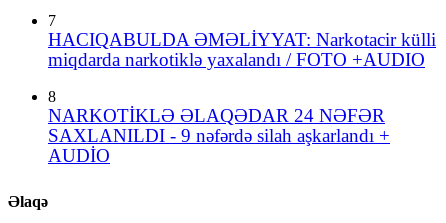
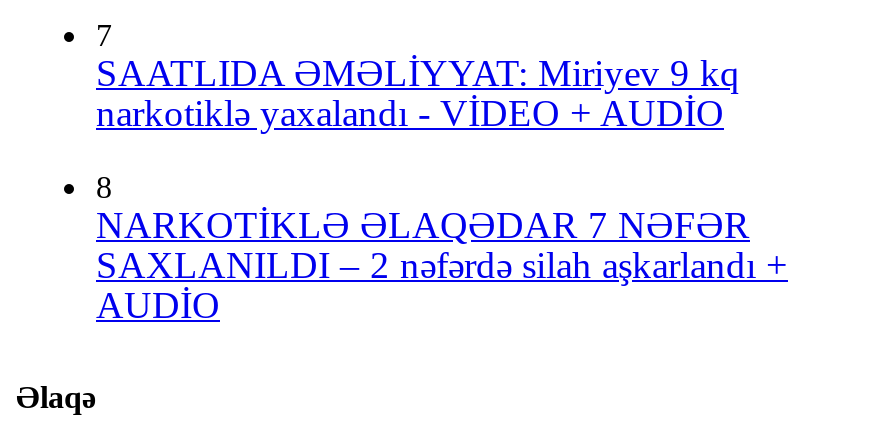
- HACIQABULDA ƏMƏLİYYAT: Narkotacir külli
- miqdarda narkotiklə yaxalandı / FOTO +AUDIO
+ SAATLIDA ƏMƏLİYYAT: Miriyev 9 kq
+ narkotiklə yaxalandı - VİDEO + AUDİO

- NARKOTİKLƏ ƏLAQƏDAR 24 NƏFƏR
+ NARKOTİKLƏ ƏLAQƏDAR 7 NƏFƏR

- SAXLANILDI - 9 nəfərdə silah aşkarlandı +
+ SAXLANILDI – 2 nəfərdə silah aşkarlandı +
